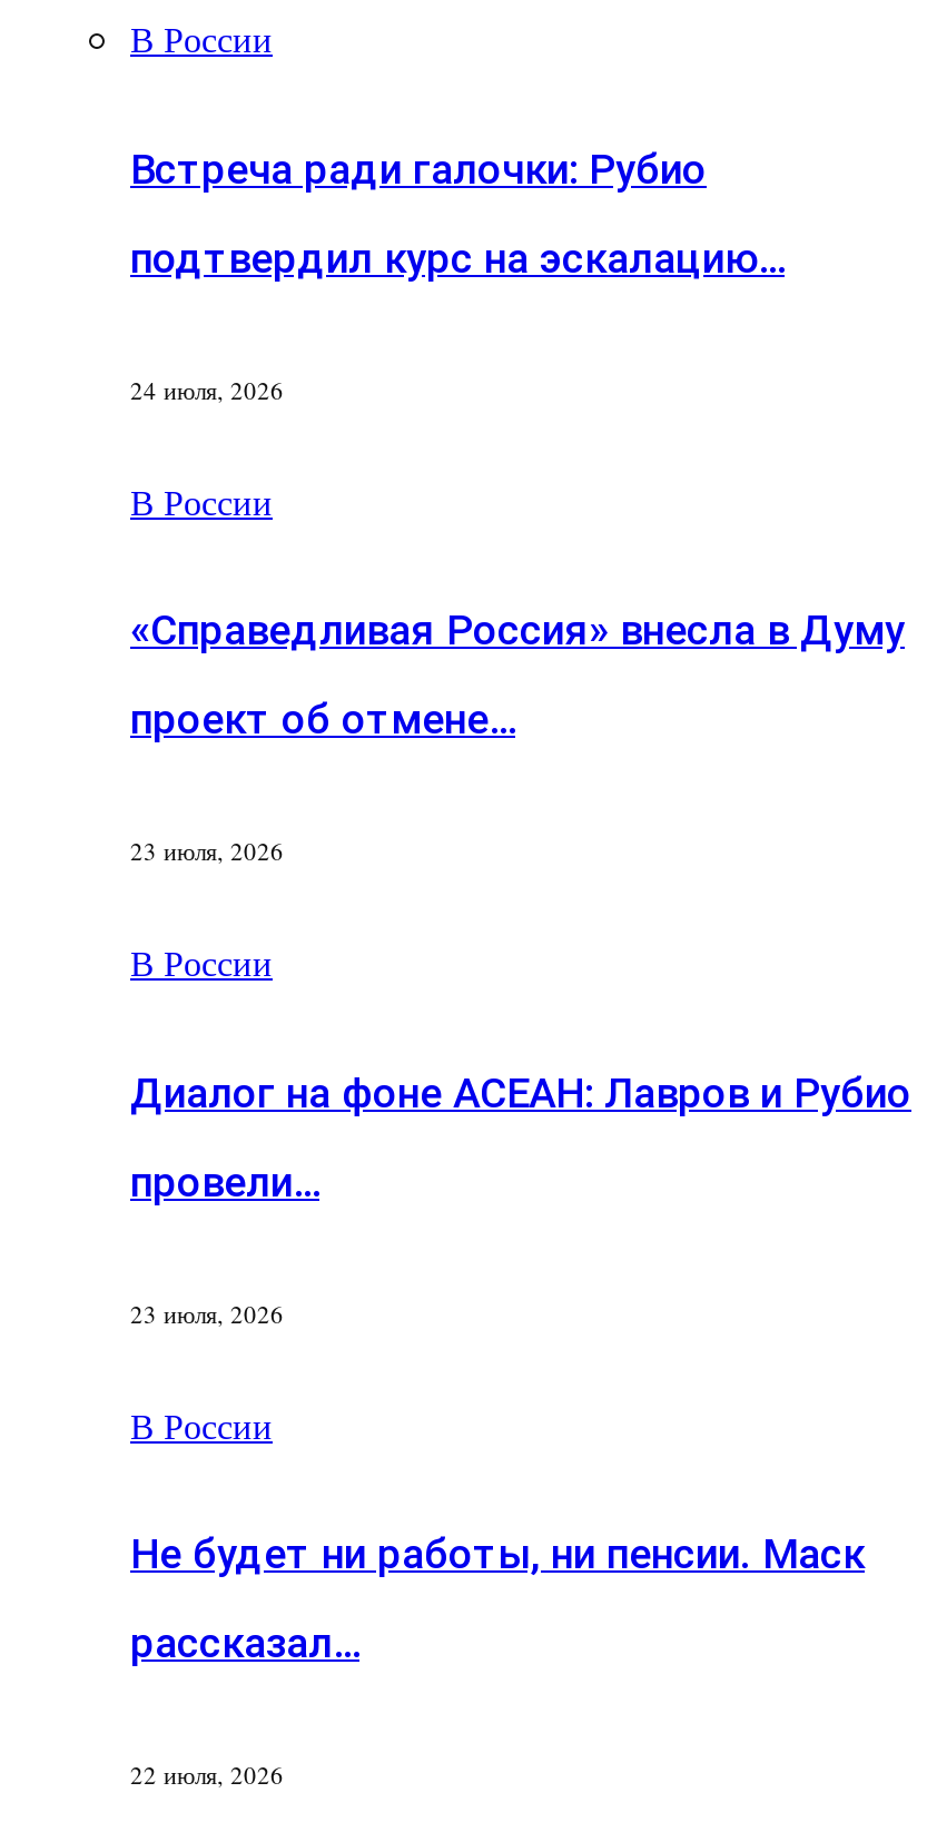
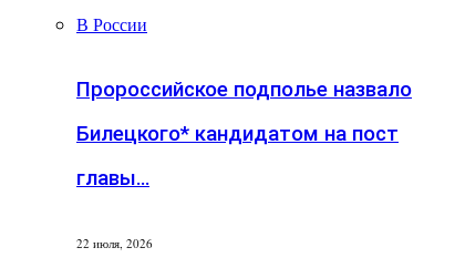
- Встреча ради галочки: Рубио
- подтвердил курс на эскалацию…
- 24 июля, 2026
- В России
- «Справедливая Россия» внесла в Думу
- проект об отмене…
- 23 июля, 2026
- В России
- Диалог на фоне АСЕАН: Лавров и Рубио
- провели…
- 23 июля, 2026
- В России
- Не будет ни работы, ни пенсии. Маск
- рассказал…
+ Пророссийское подполье назвало
+ Билецкого* кандидатом на пост
+ главы…
